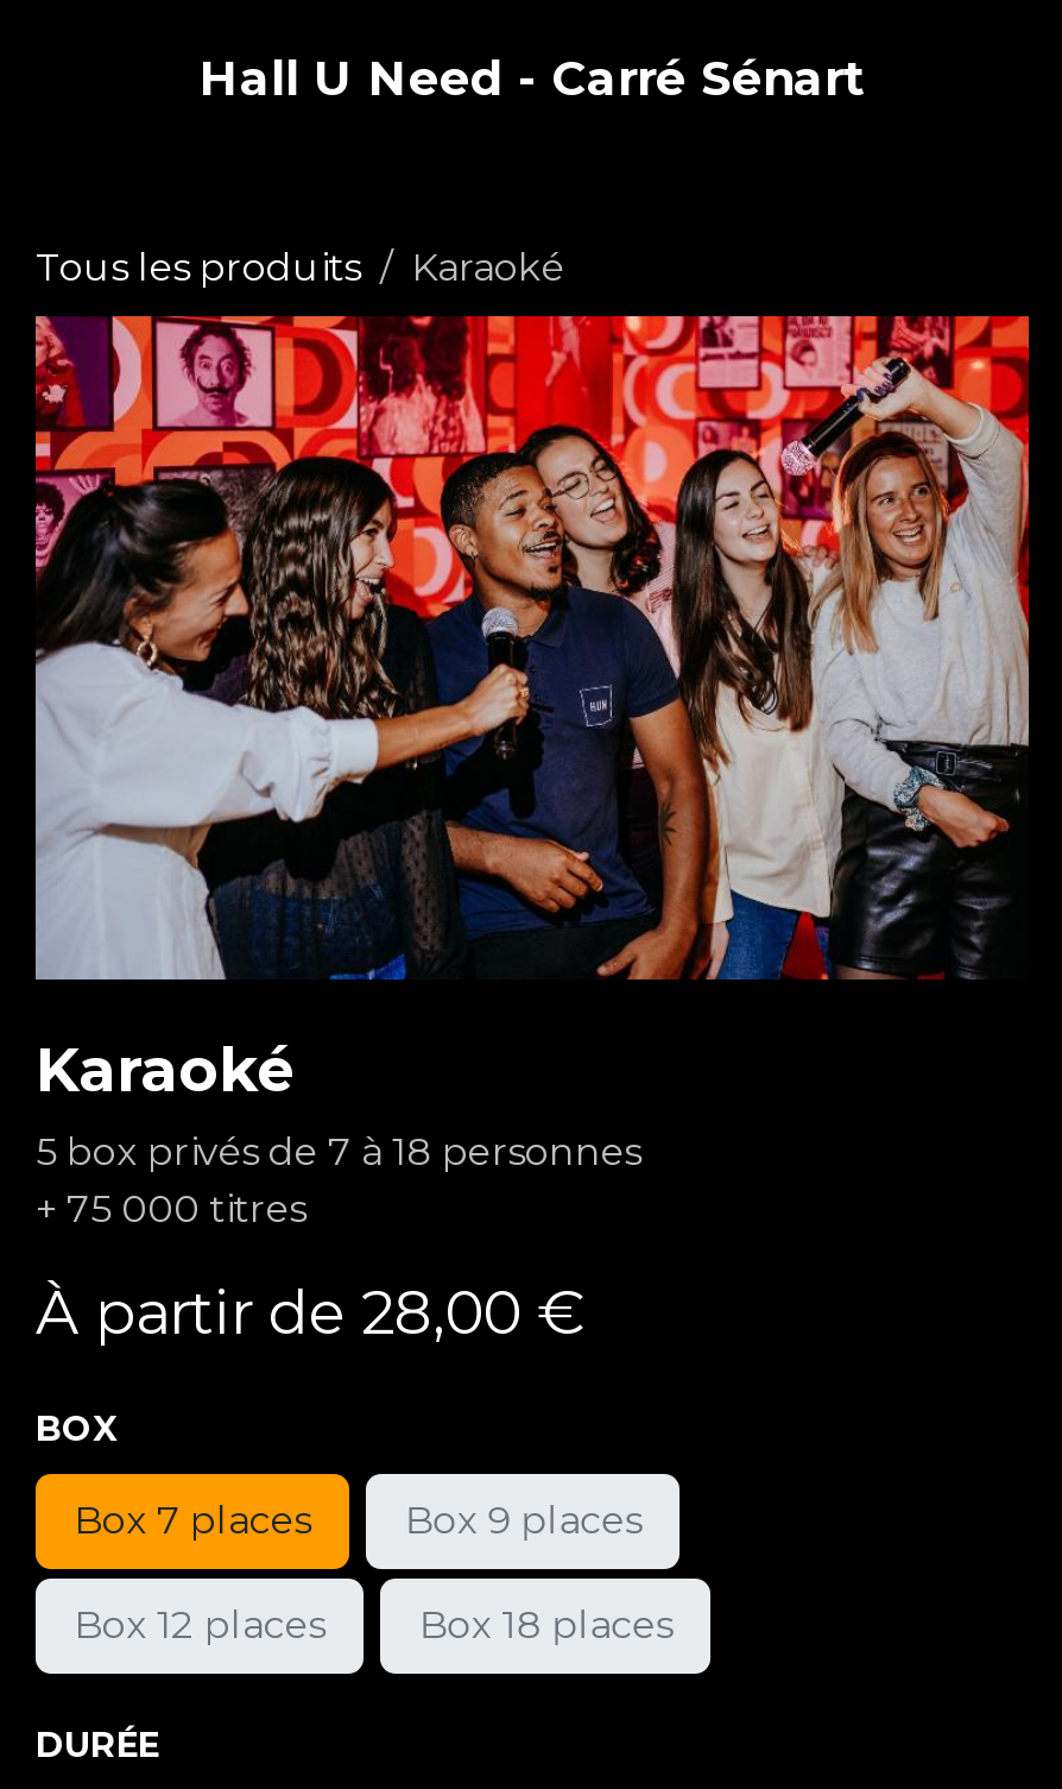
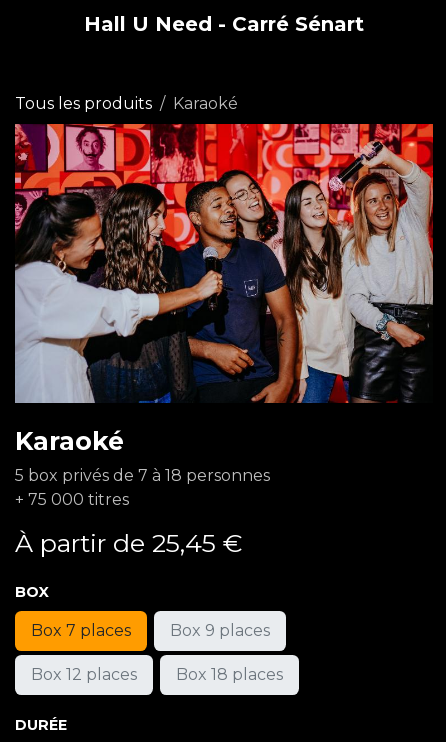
- À partir de 28,00 €
+ À partir de 25,45 €
